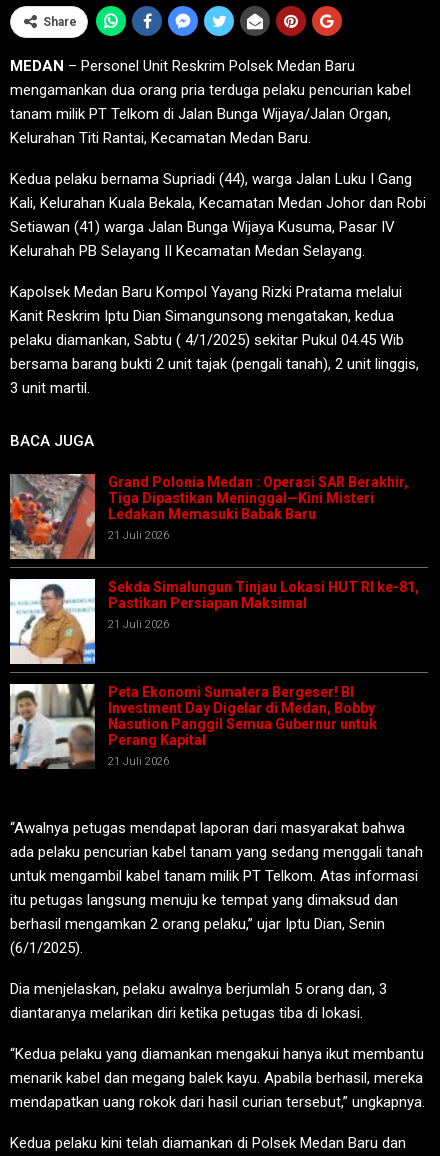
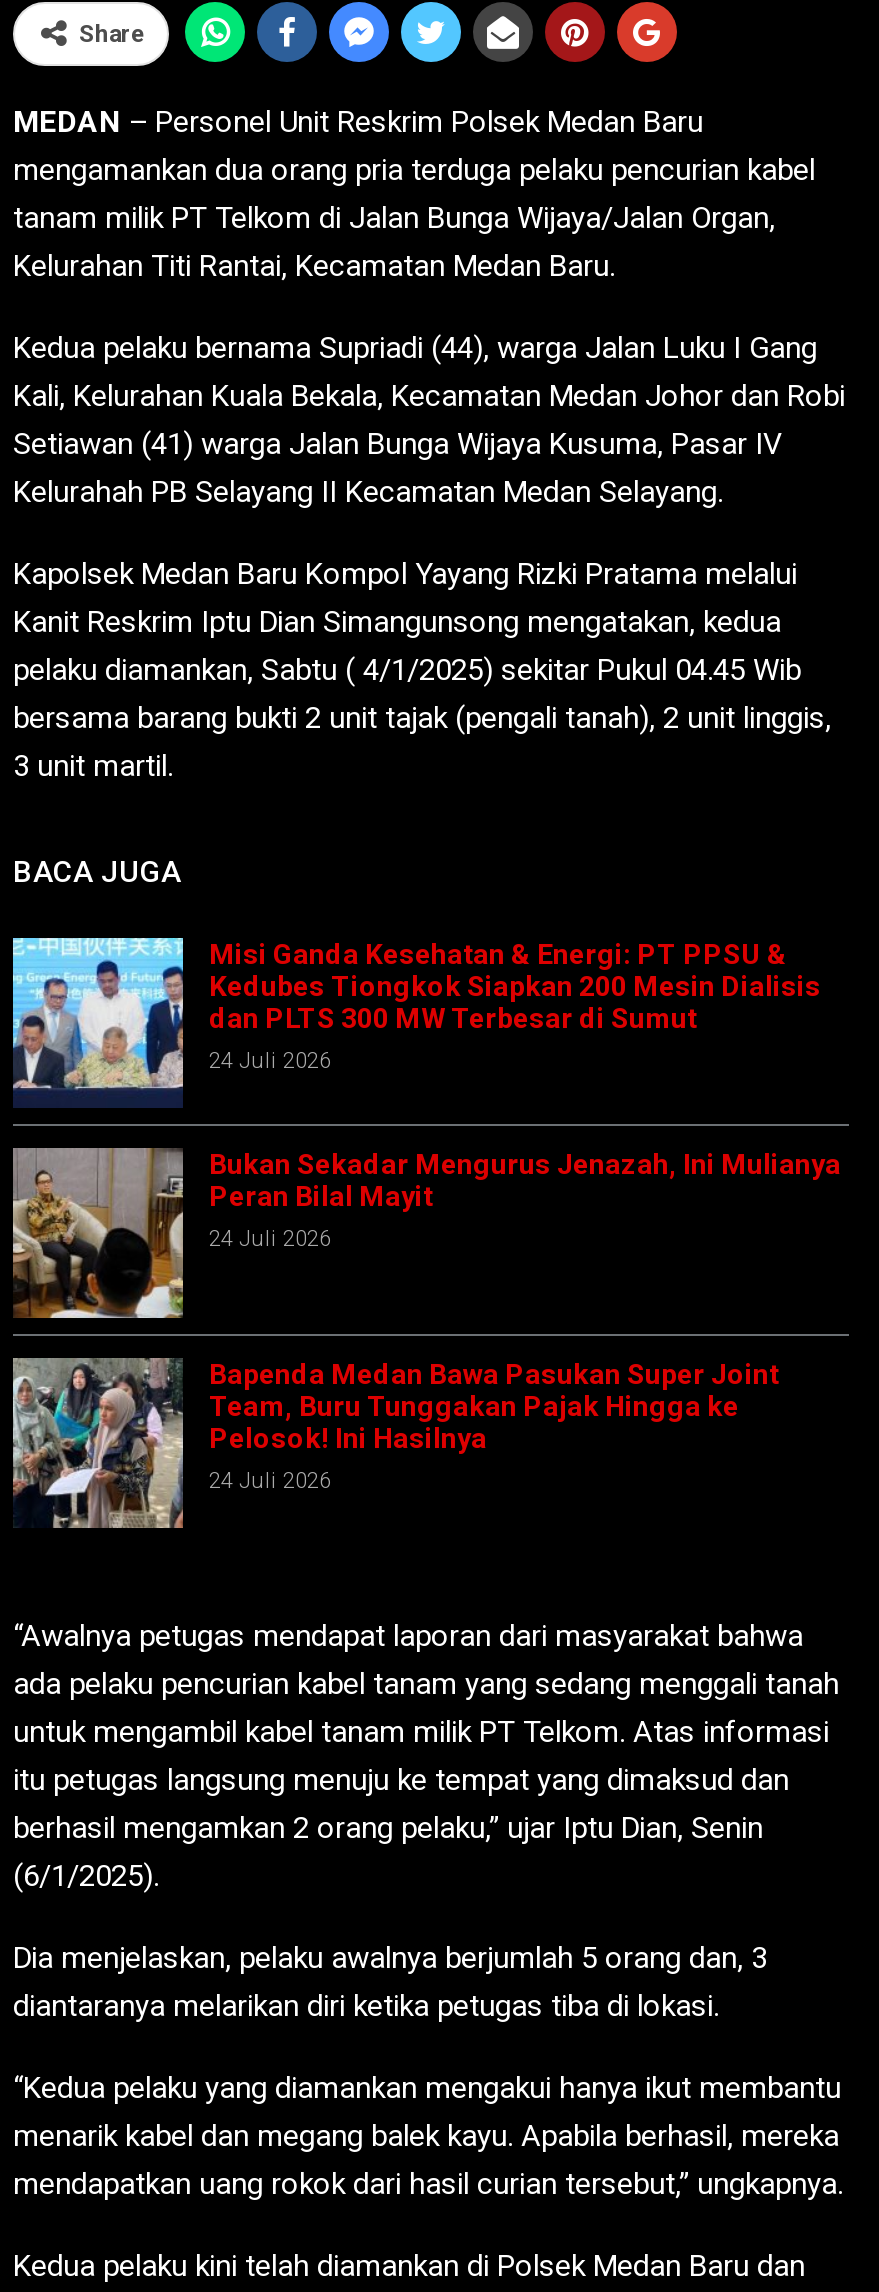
- [image]
- Grand Polonia Medan : Operasi SAR Berakhir,
- Tiga Dipastikan Meninggal—Kini Misteri
- Ledakan Memasuki Babak Baru
- 21 Juli 2026
+ [image]
+ Misi Ganda Kesehatan & Energi: PT PPSU &
+ Kedubes Tiongkok Siapkan 200 Mesin Dialisis
+ dan PLTS 300 MW Terbesar di Sumut
+ 24 Juli 2026

- [image]
- Sekda Simalungun Tinjau Lokasi HUT RI ke-81,
- Pastikan Persiapan Maksimal
- 21 Juli 2026
+ [image]
+ Bukan Sekadar Mengurus Jenazah, Ini Mulianya
+ Peran Bilal Mayit
+ 24 Juli 2026

- [image]
- Peta Ekonomi Sumatera Bergeser! BI
- Investment Day Digelar di Medan, Bobby
- Nasution Panggil Semua Gubernur untuk
- Perang Kapital
- 21 Juli 2026
+ [image]
+ Bapenda Medan Bawa Pasukan Super Joint
+ Team, Buru Tunggakan Pajak Hingga ke
+ Pelosok! Ini Hasilnya
+ 24 Juli 2026
